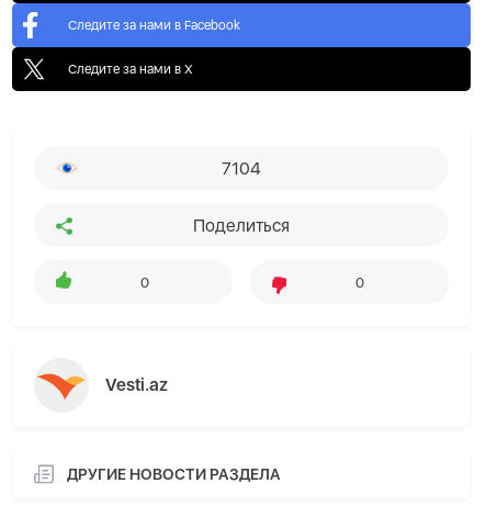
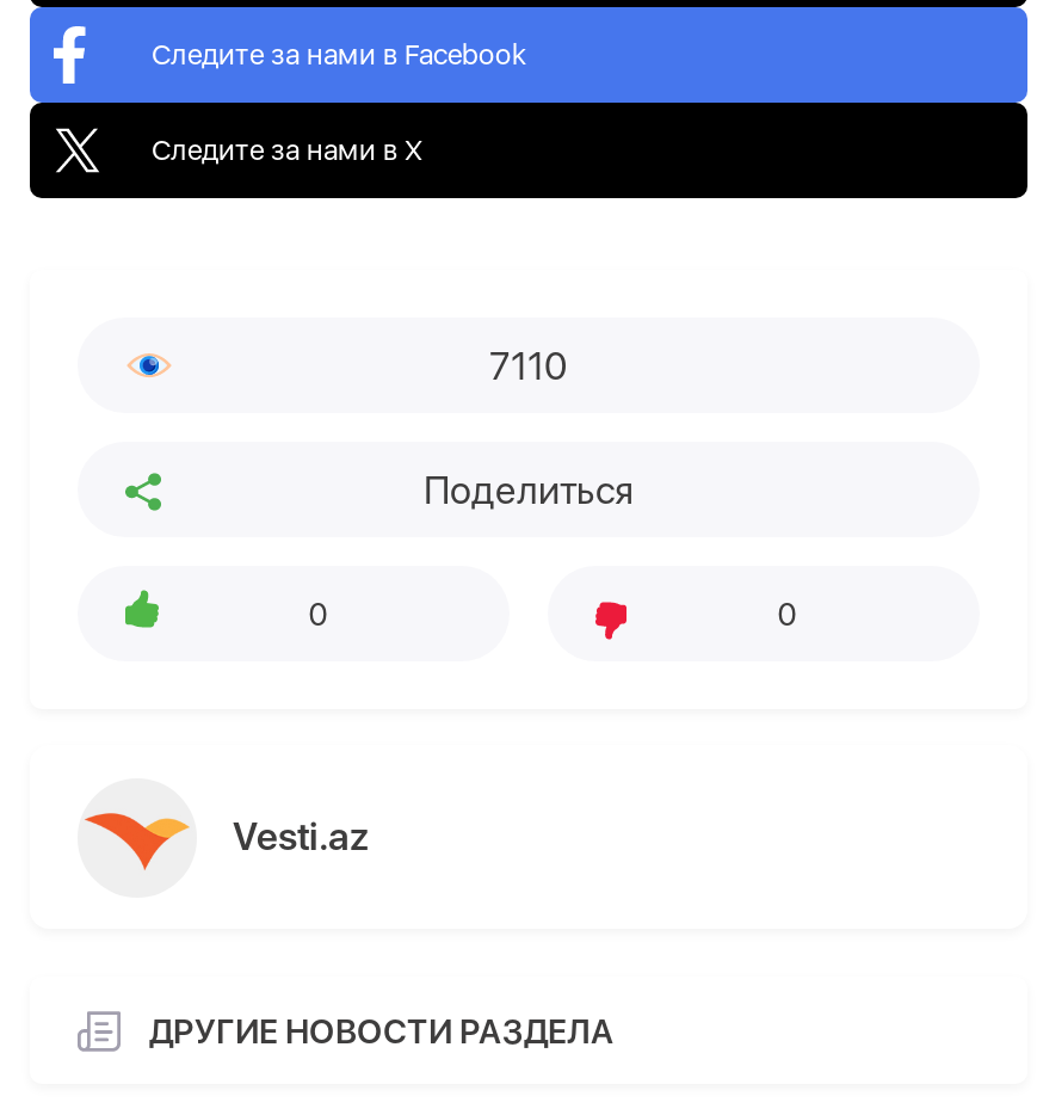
- 7104
+ 7110
